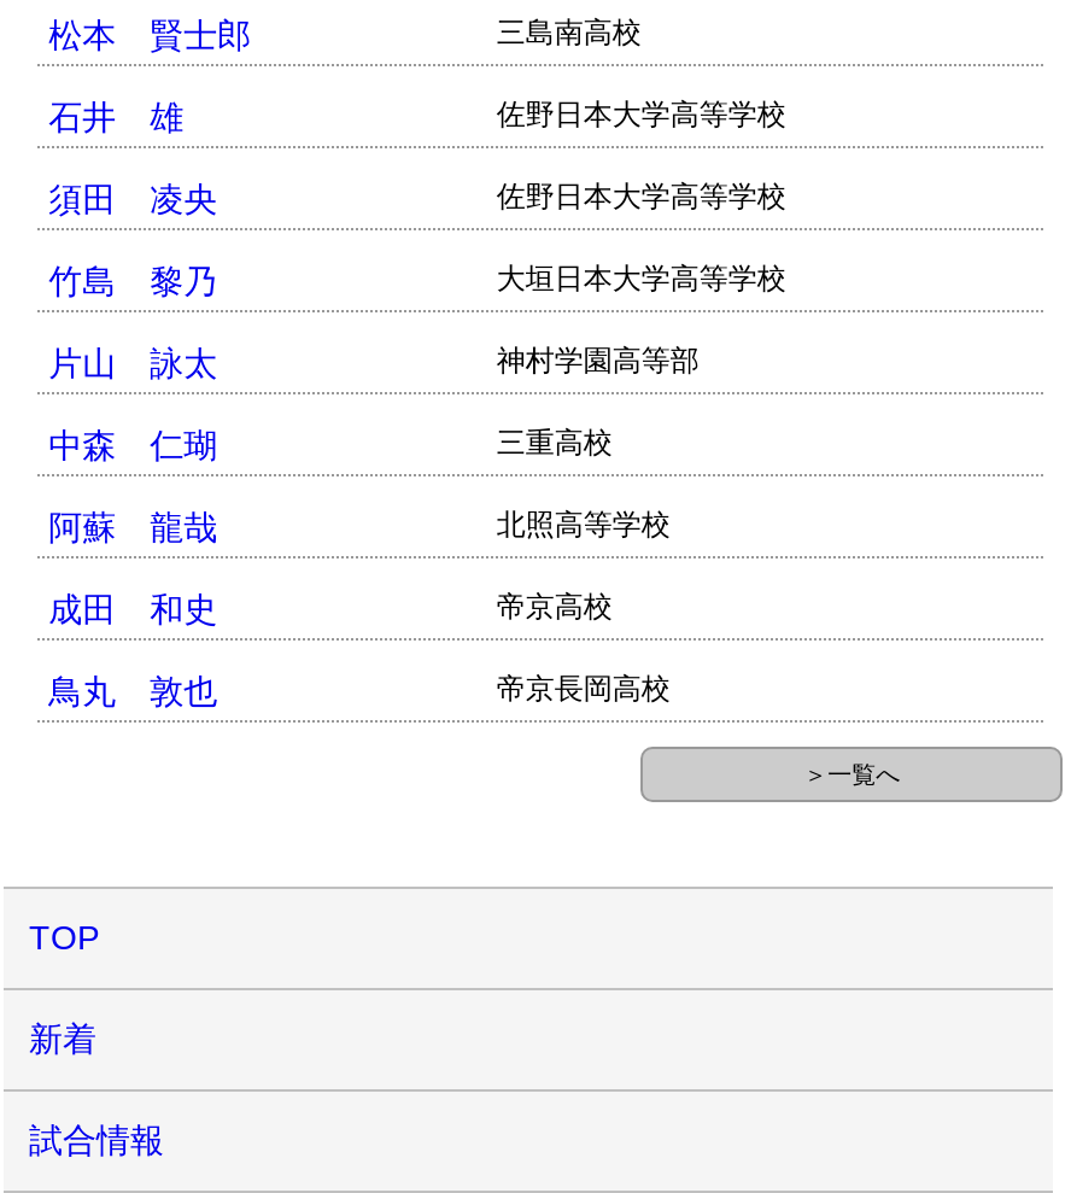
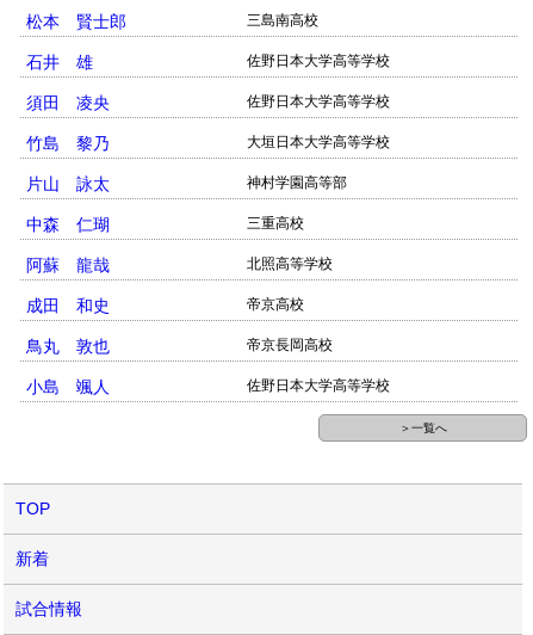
+ 小島 颯人
+ 佐野日本大学高等学校
